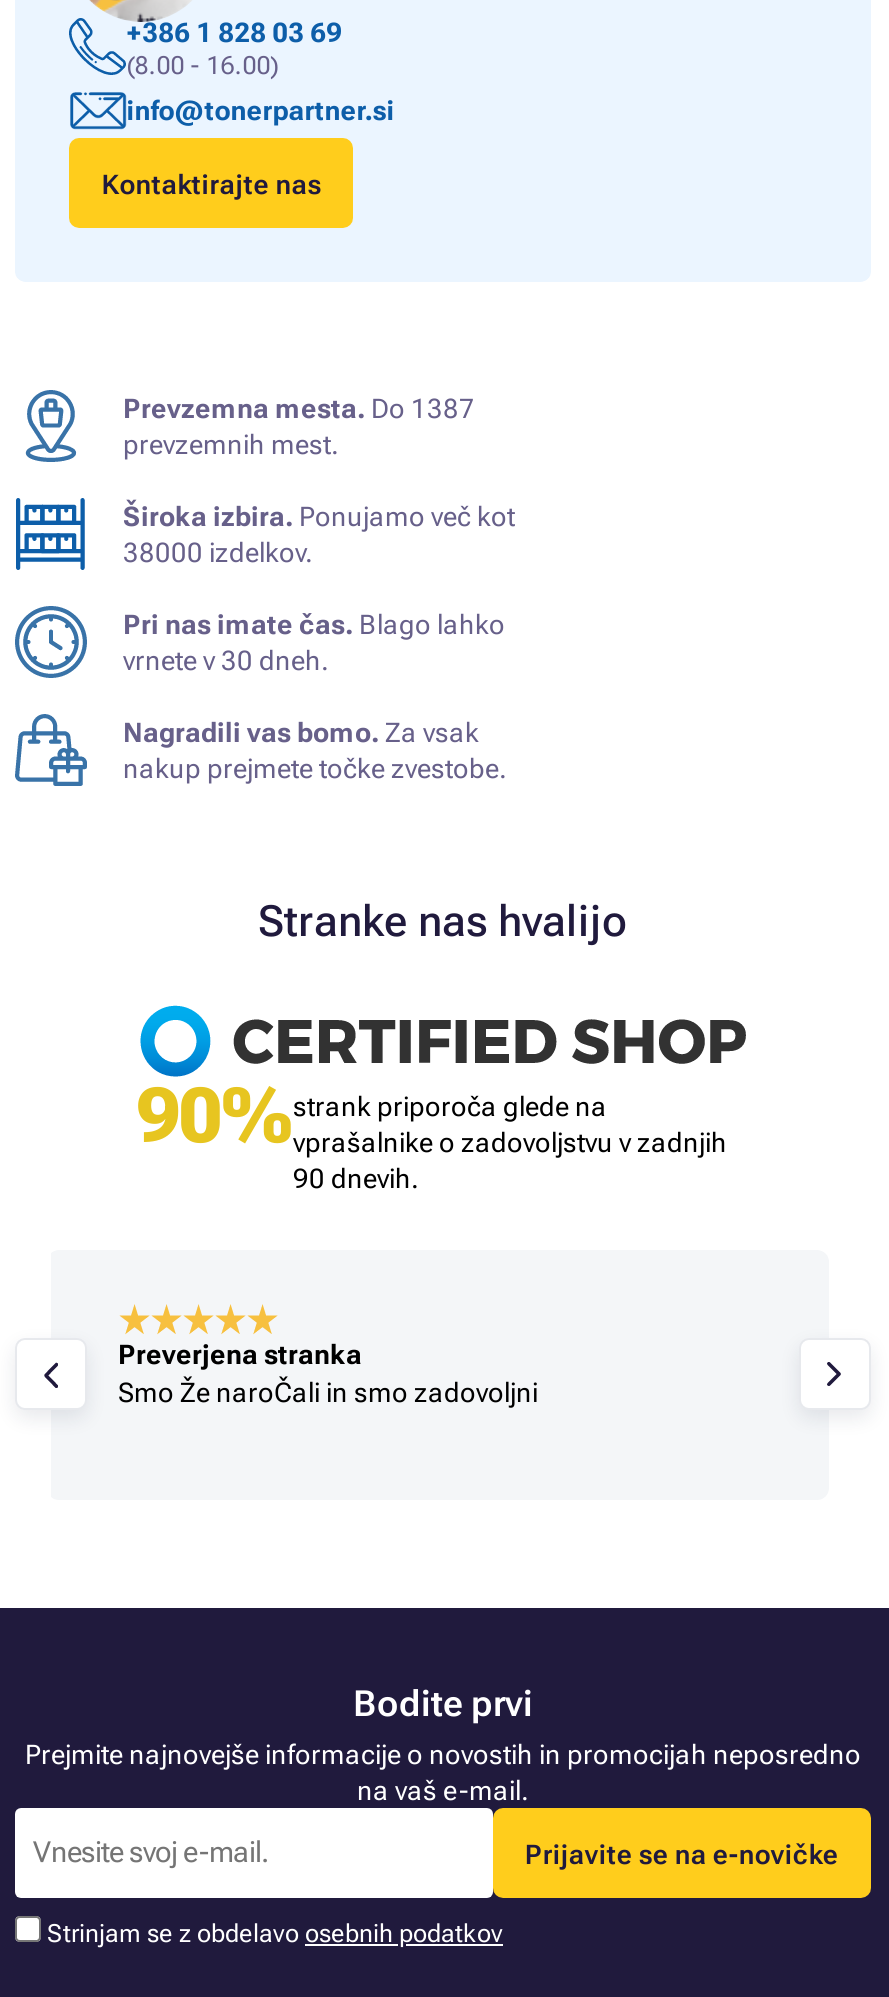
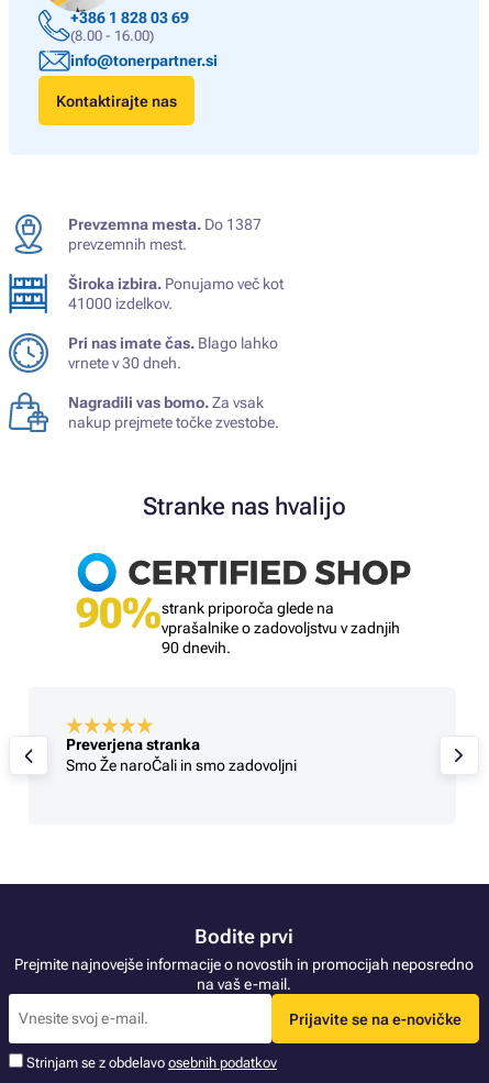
- 38000 izdelkov.
+ 41000 izdelkov.
